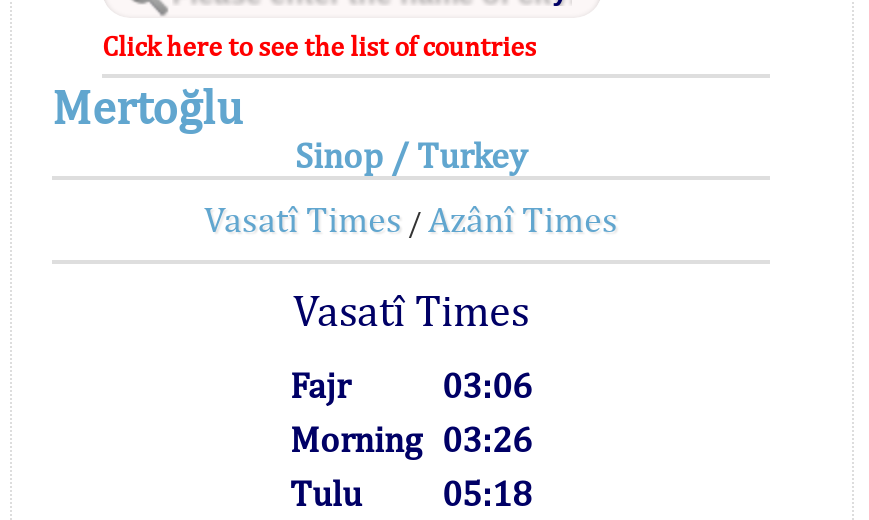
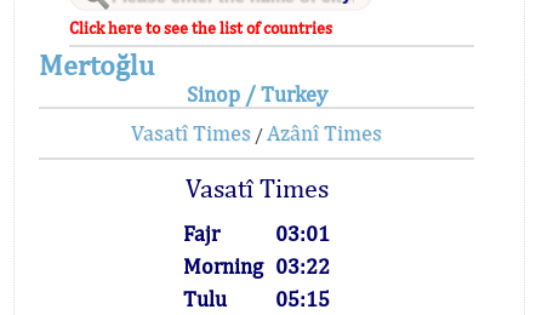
- 03:06
+ 03:01

- Morning 03:26
+ Morning 03:22

- Tulu 05:18
+ Tulu 05:15
